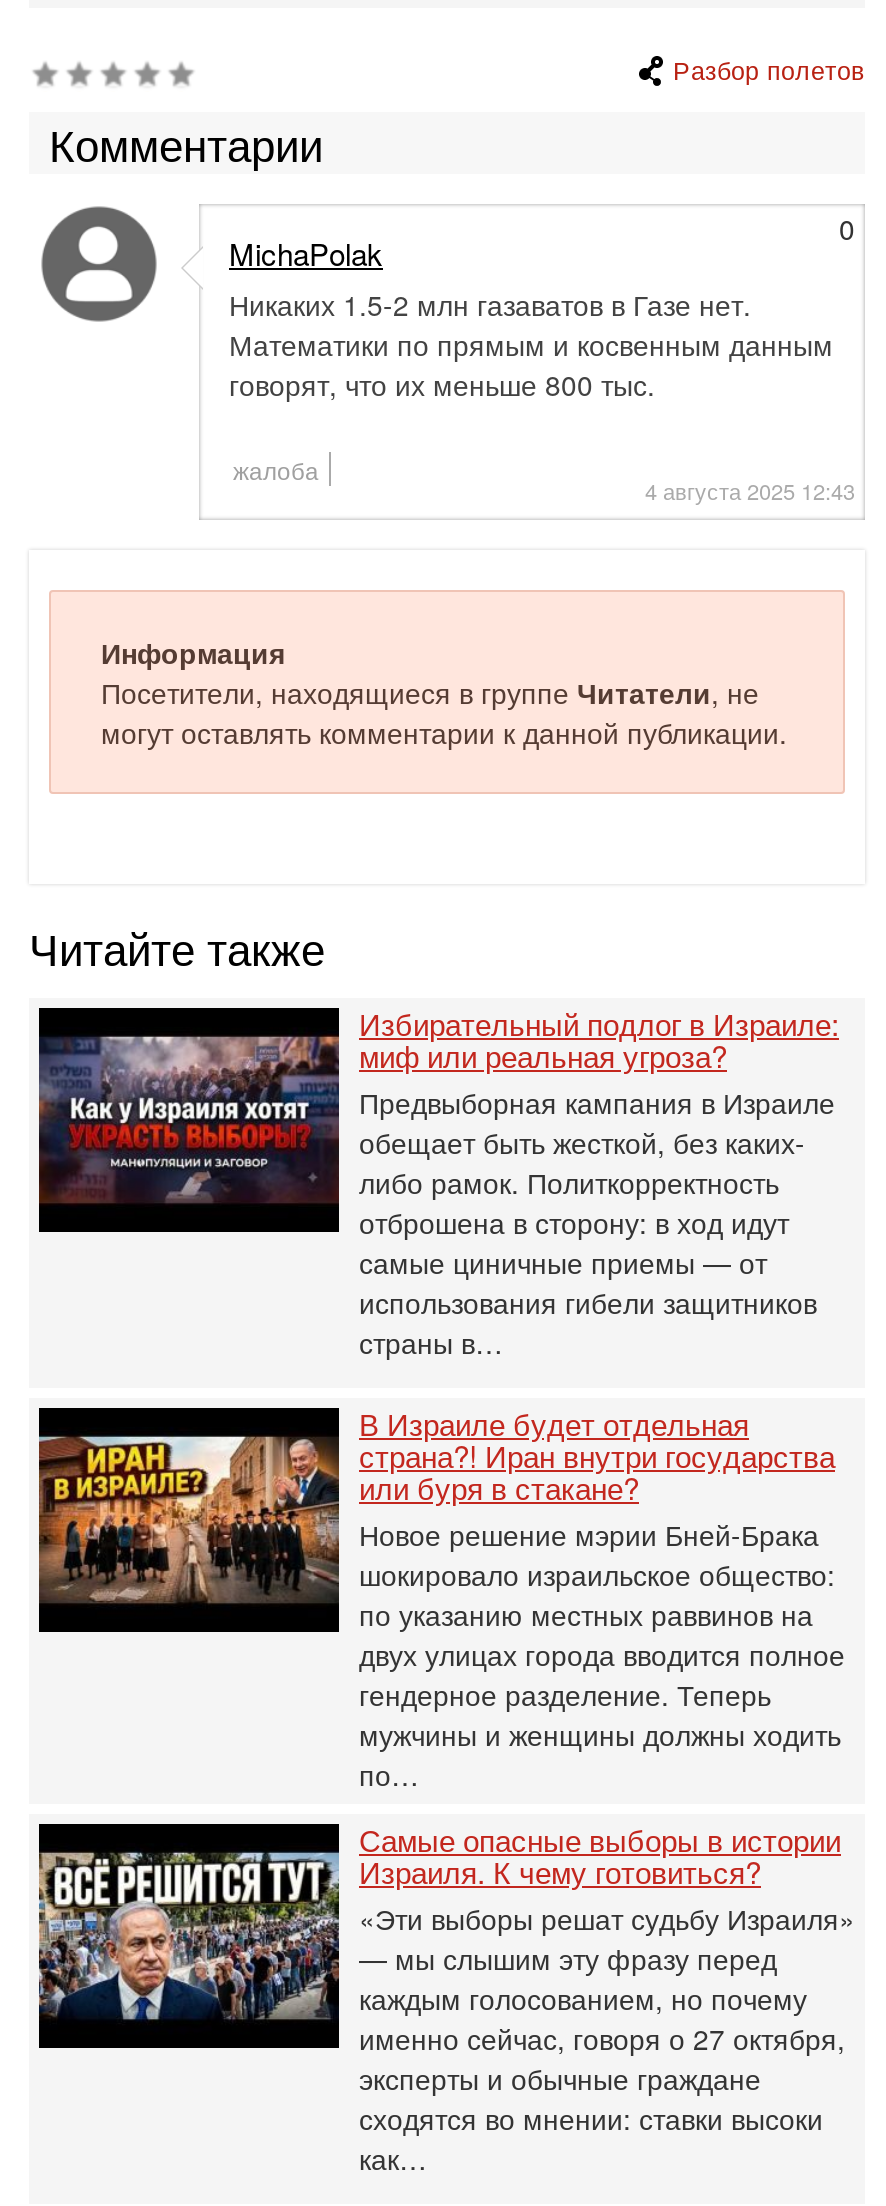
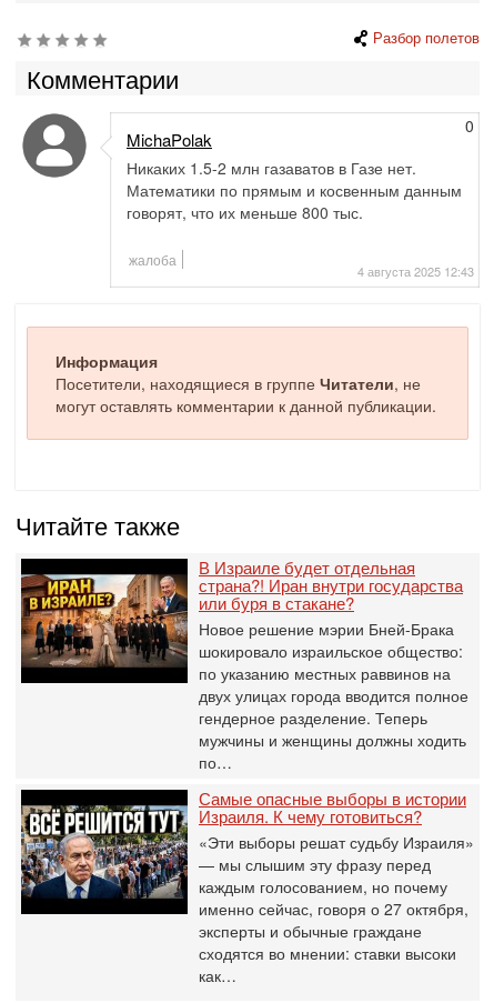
- [image]
- Избирательный подлог в Израиле:
- миф или реальная угроза?
- Предвыборная кампания в Израиле
- обещает быть жесткой, без каких-
- либо рамок. Политкорректность
- отброшена в сторону: в ход идут
- самые циничные приемы — от
- использования гибели защитников
- страны в…
